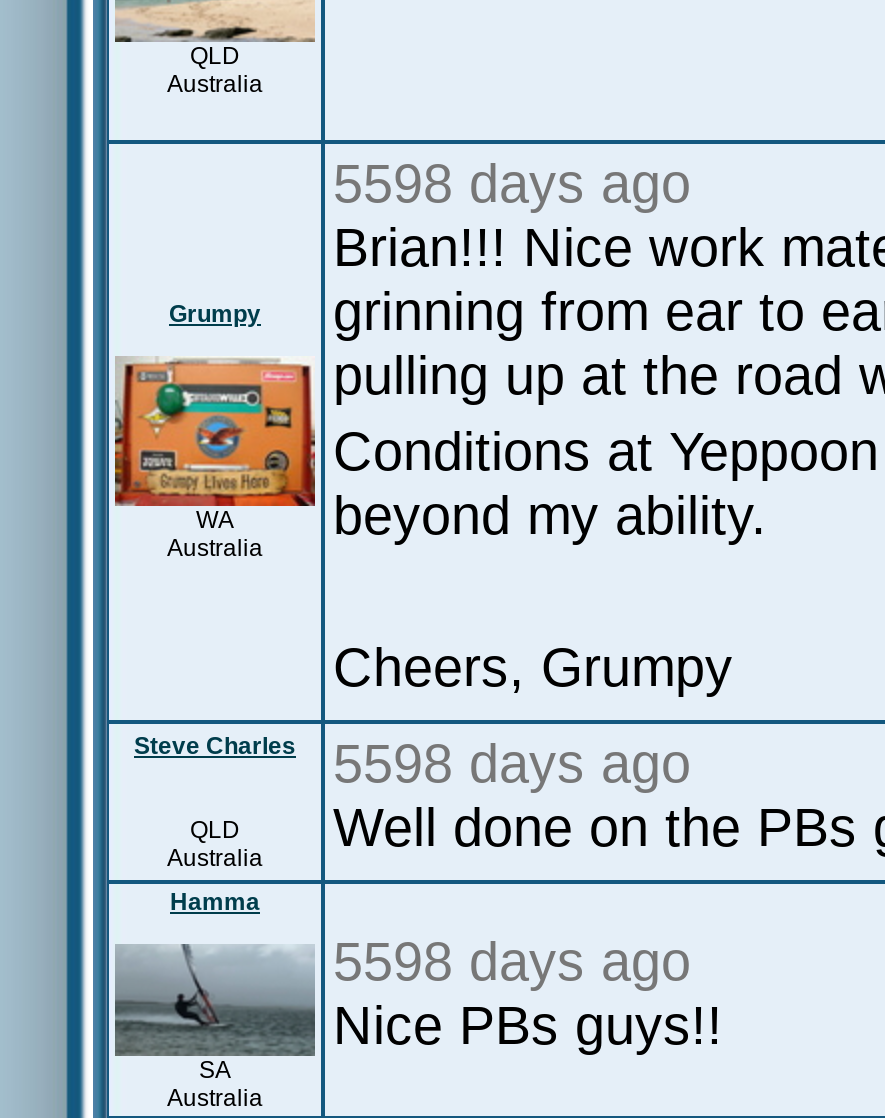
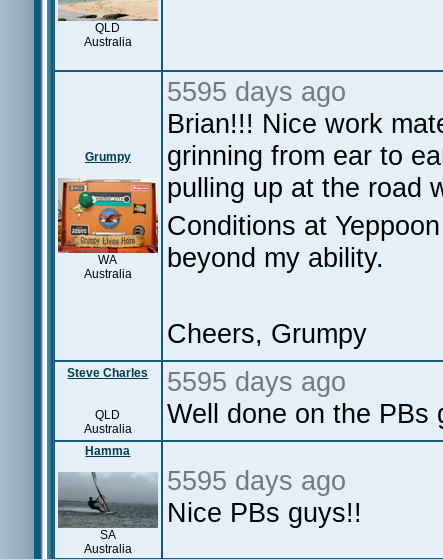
- 5598 days ago
+ 5595 days ago

- Steve Charles 5598 days ago
+ Steve Charles 5595 days ago

- 5598 days ago
+ 5595 days ago
